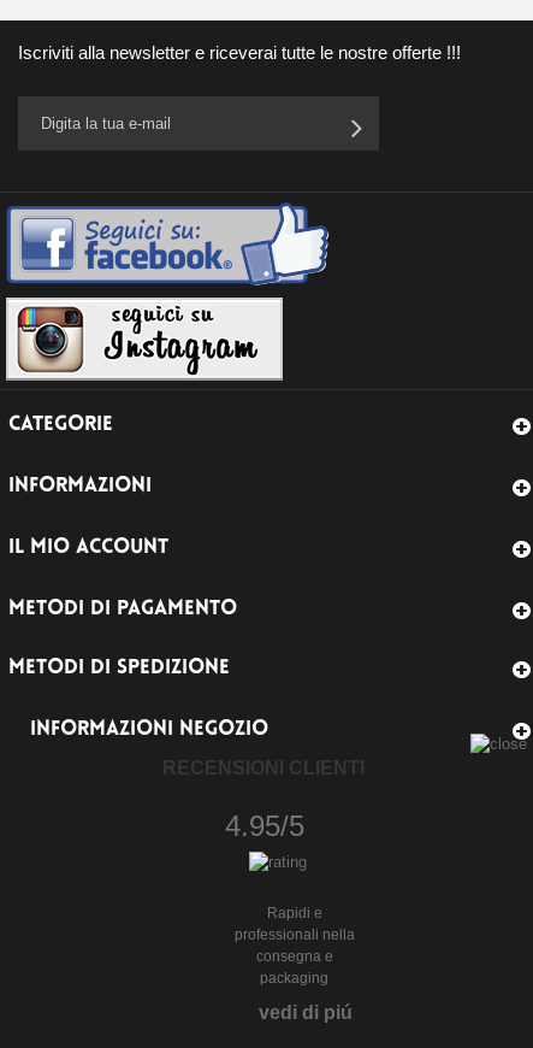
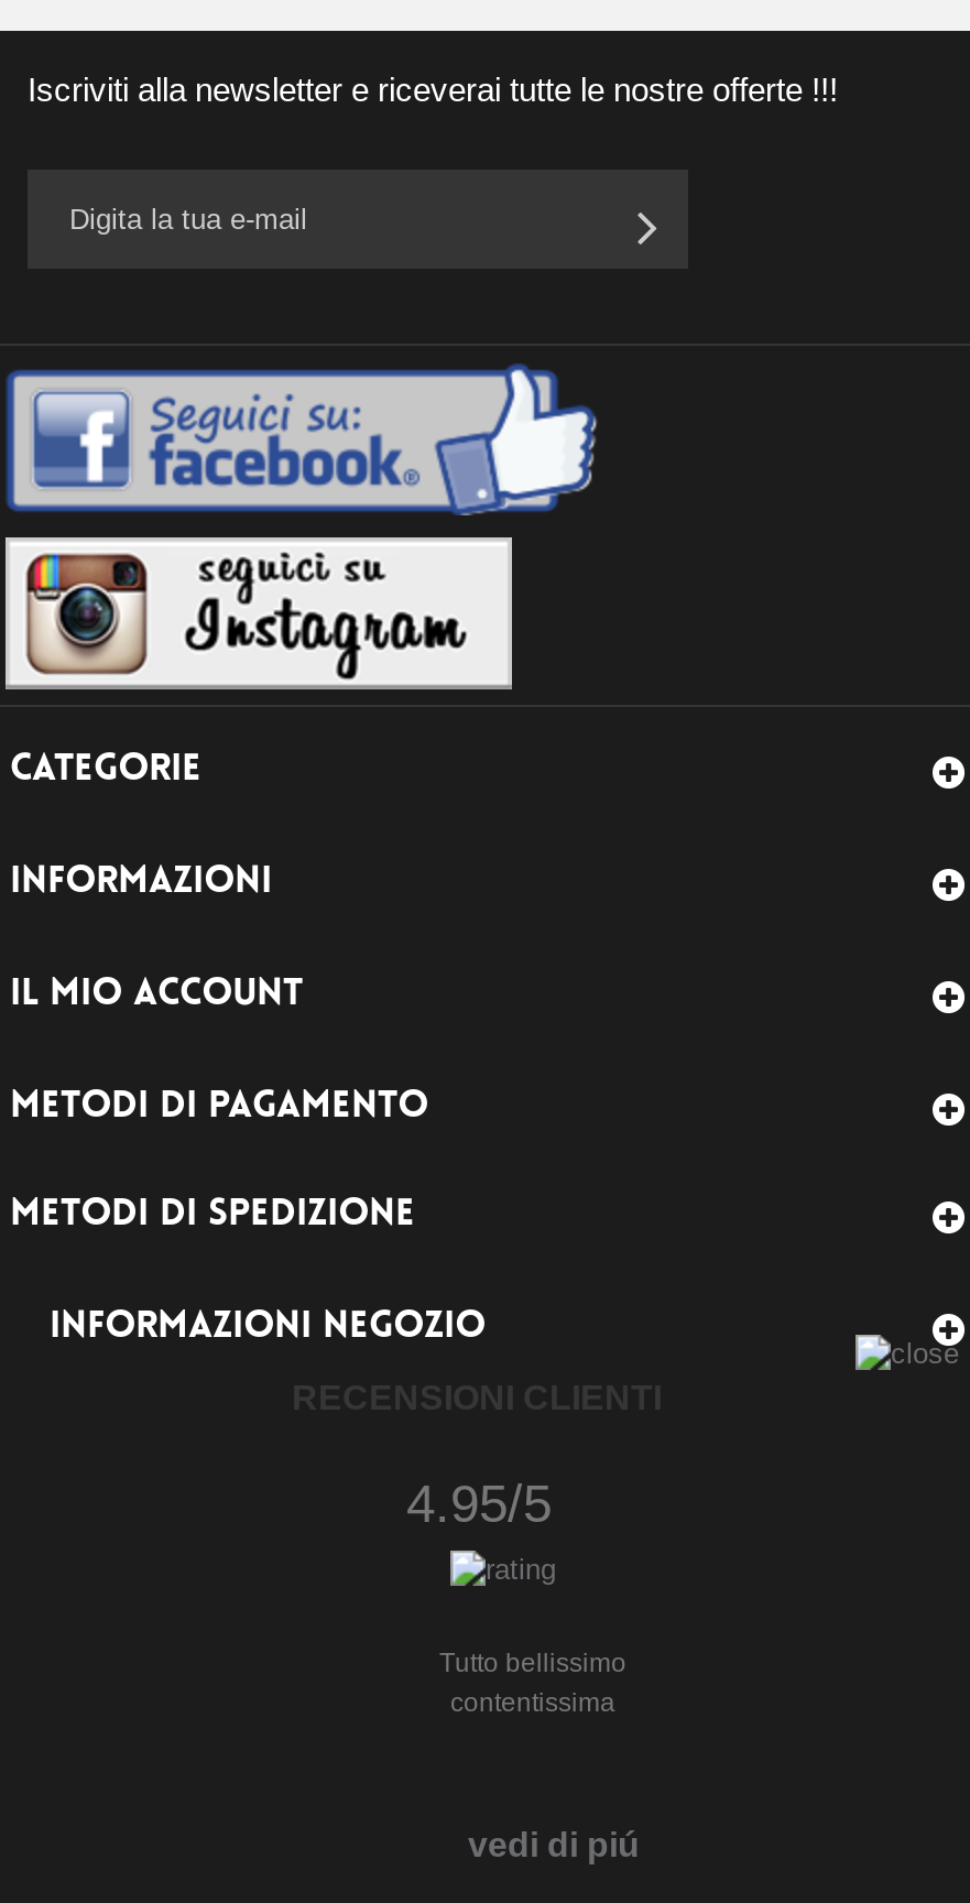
- Rapidi e
- professionali nella
- consegna e
- packaging
+ Tutto bellissimo
+ contentissima
